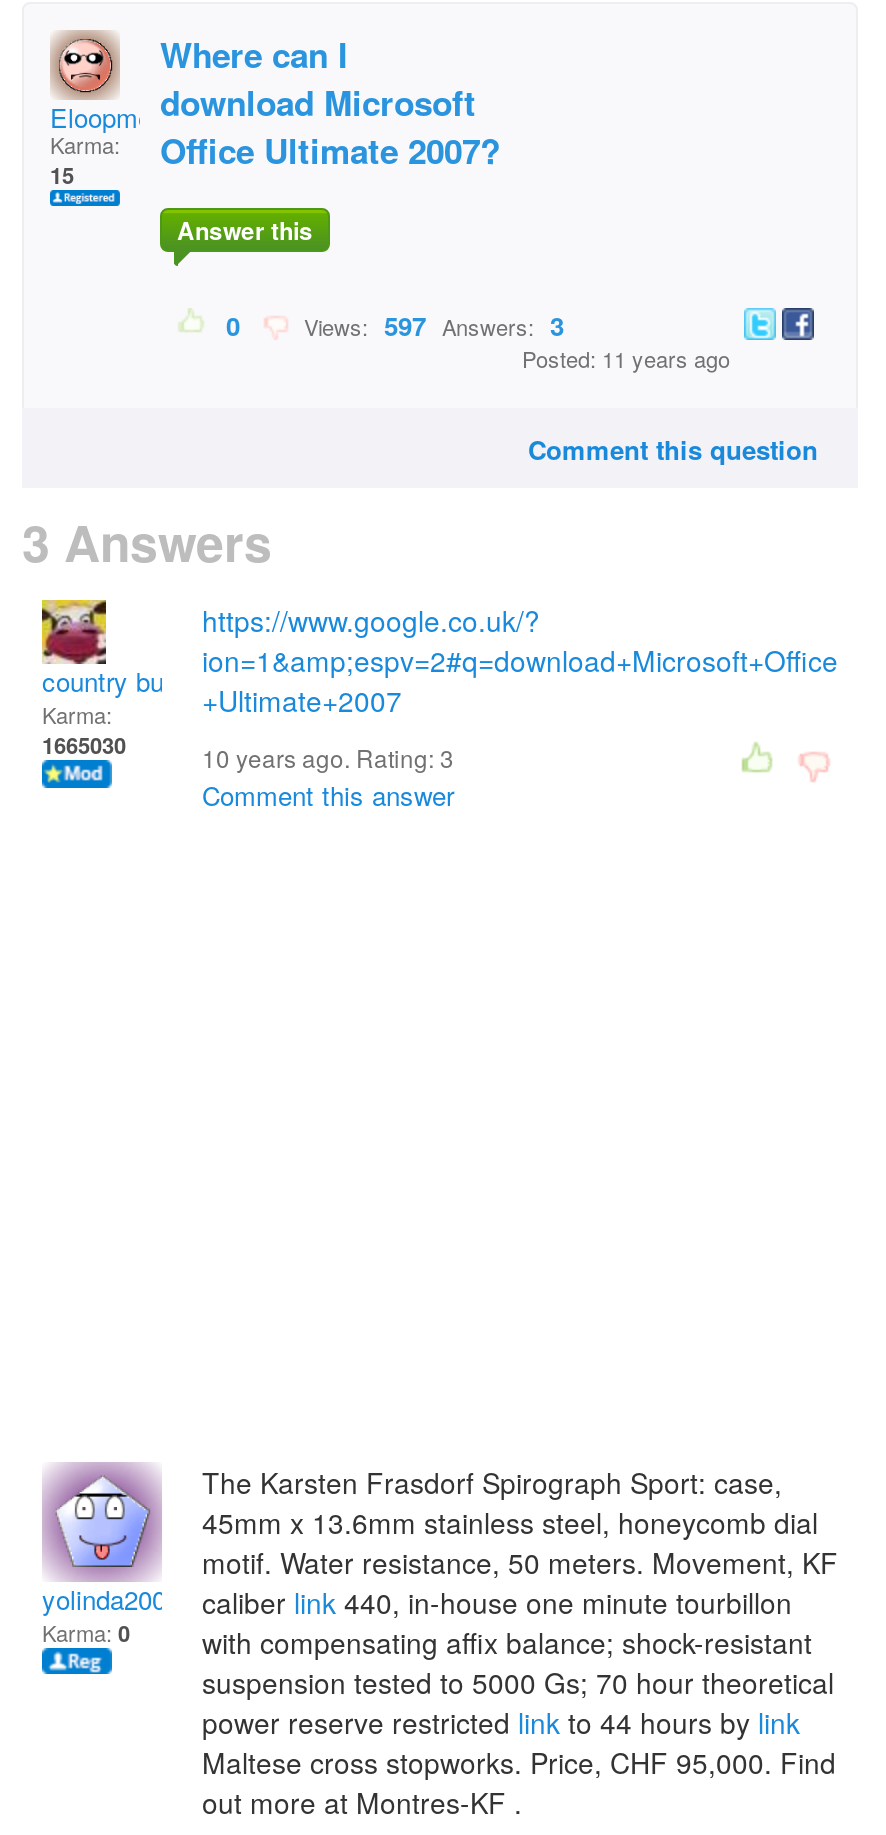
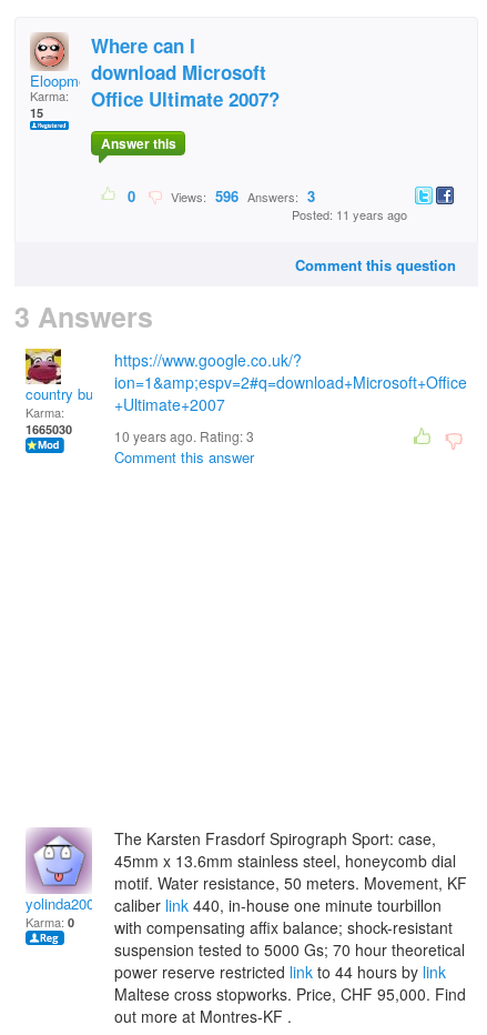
- Views: 597 Answers: 3
+ Views: 596 Answers: 3
